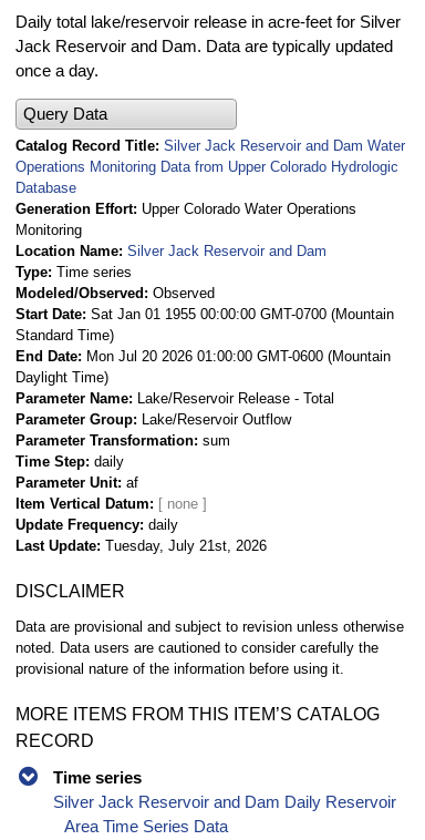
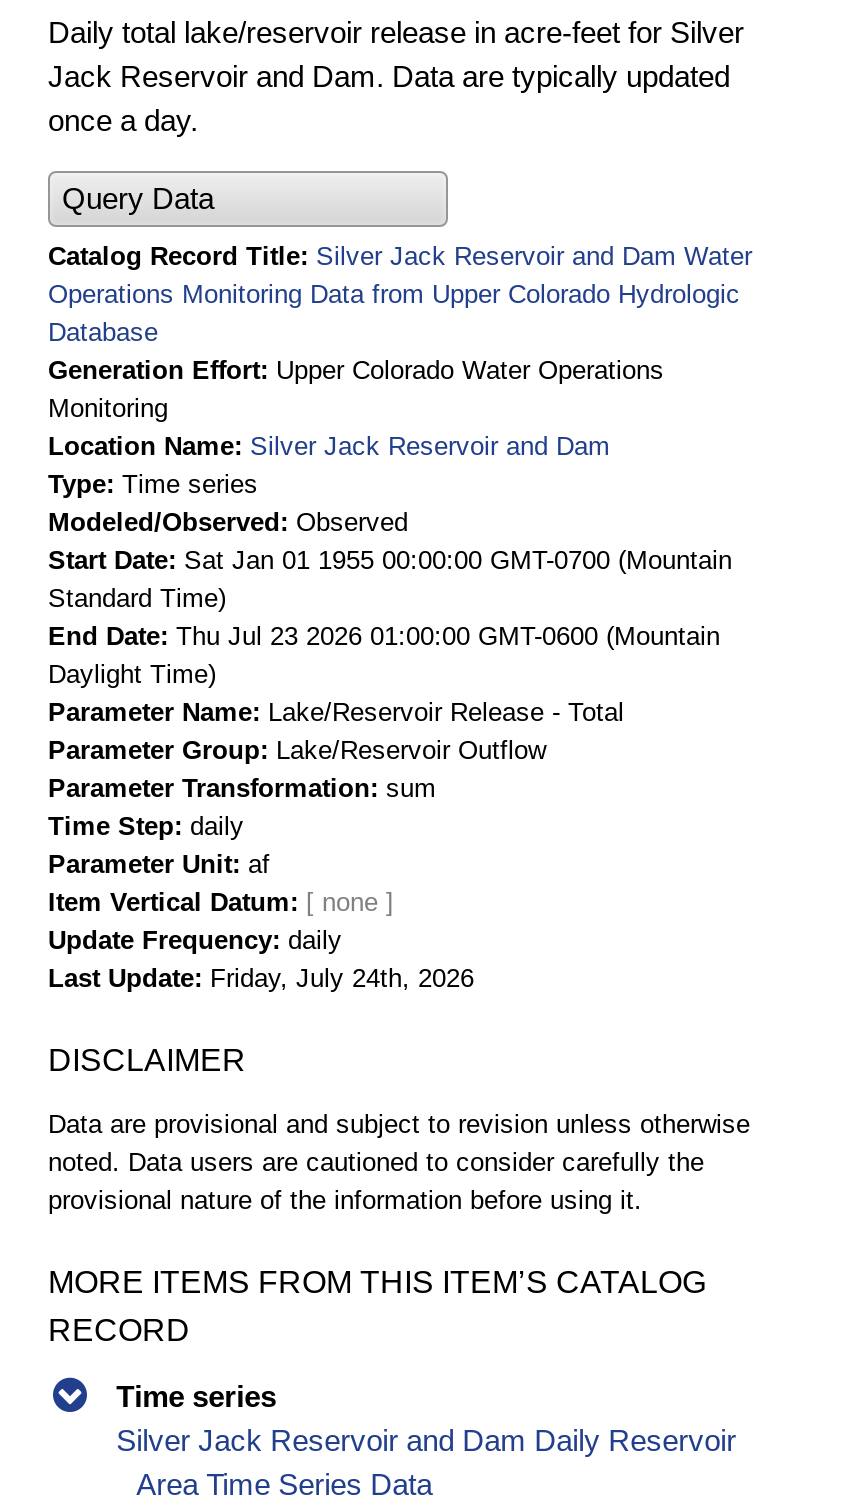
- End Date Mon Jul 20 2026 01:00:00 GMT-0600 (Mountain
+ End Date Thu Jul 23 2026 01:00:00 GMT-0600 (Mountain

- Last Update Tuesday, July 21st, 2026
+ Last Update Friday, July 24th, 2026
